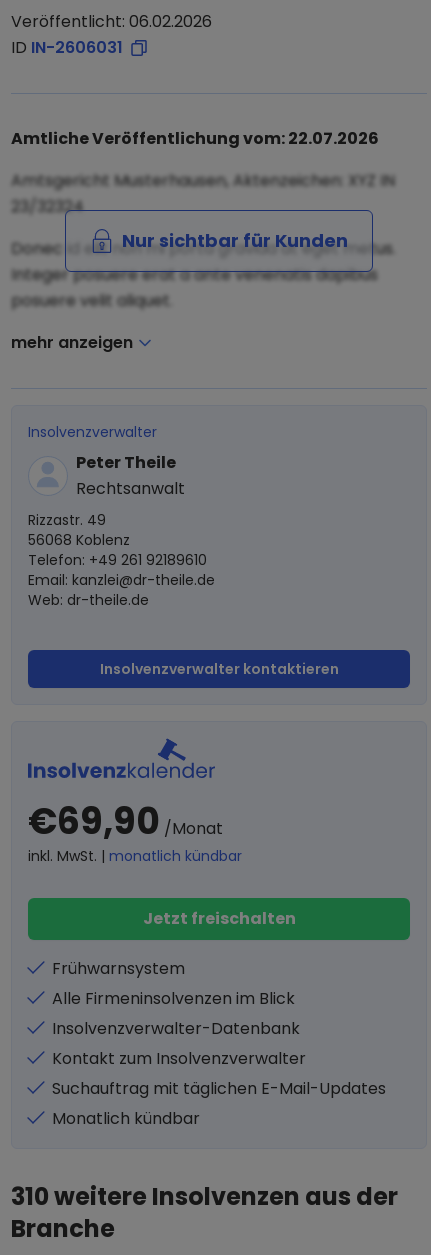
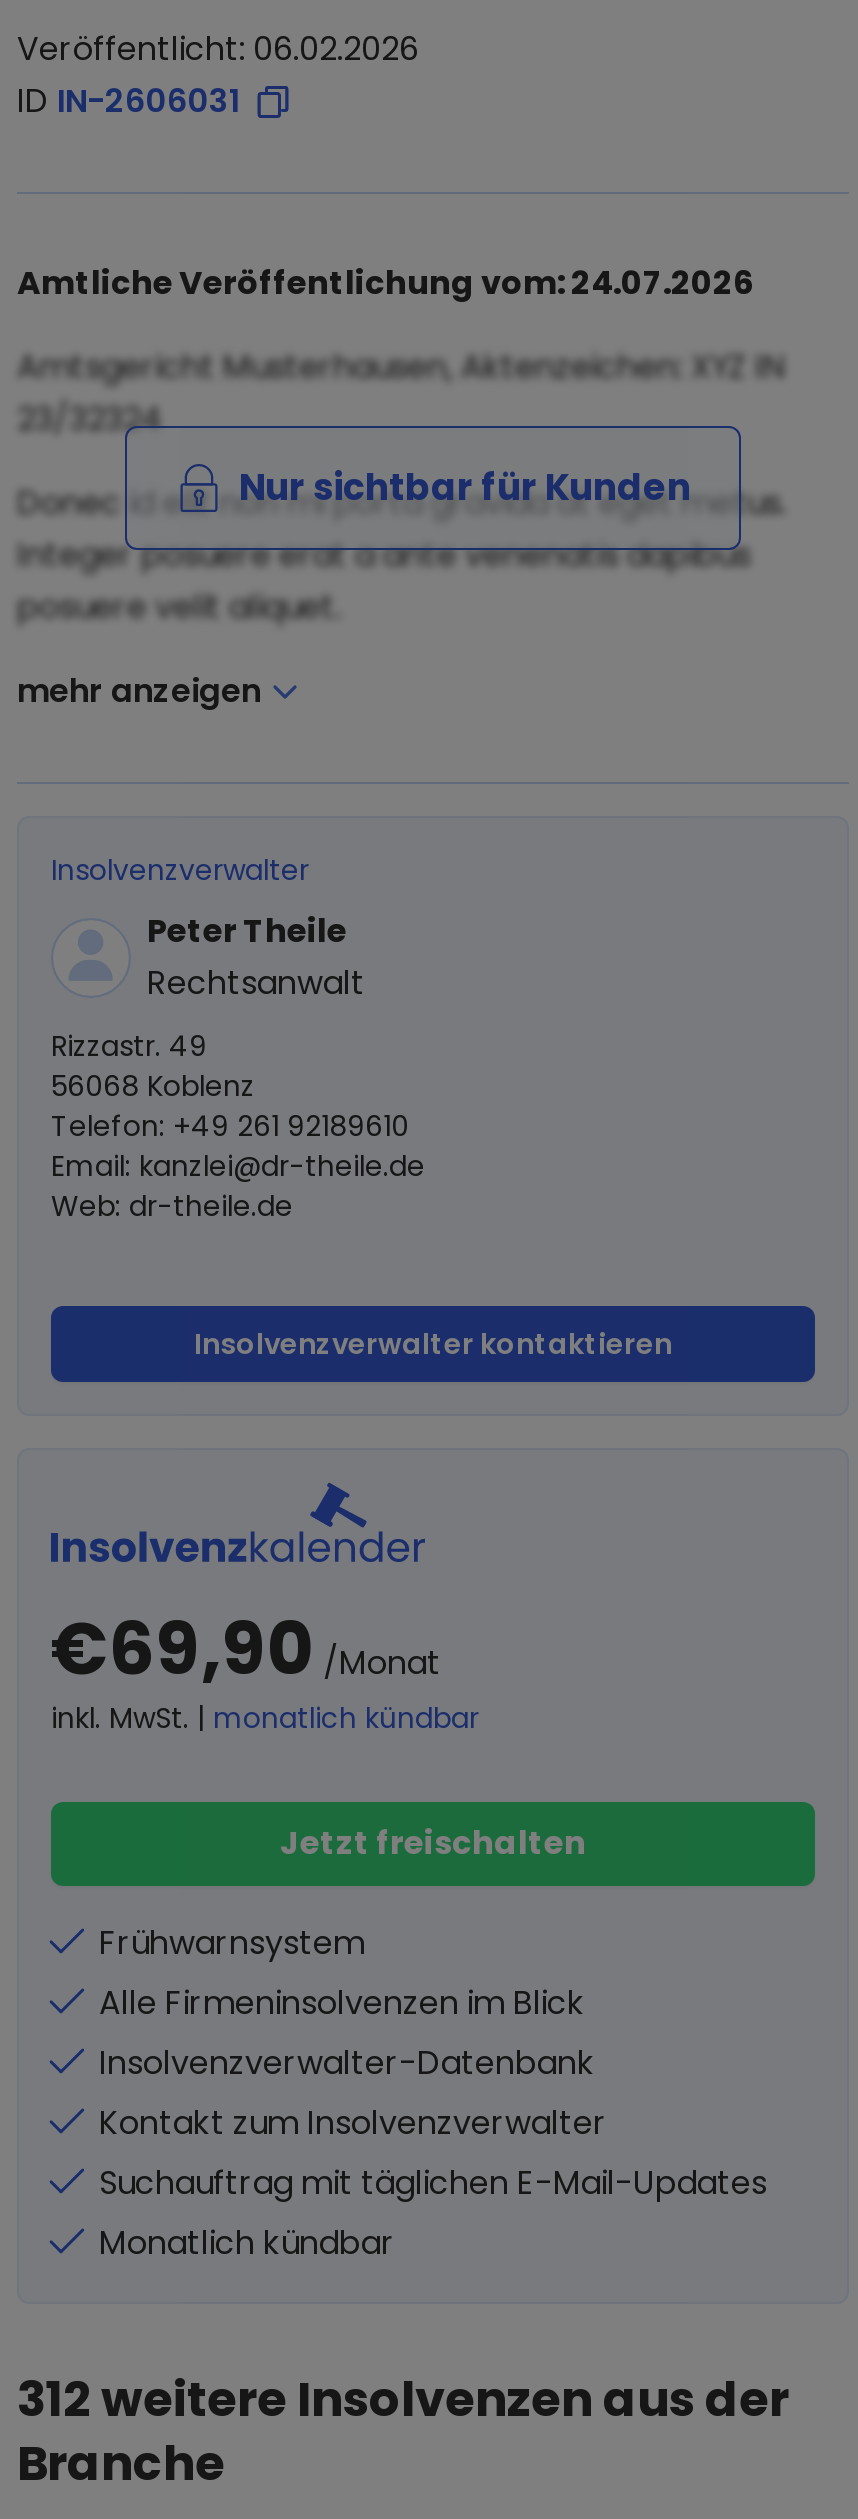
- Amtliche Veröffentlichung vom: 22.07.2026
+ Amtliche Veröffentlichung vom: 24.07.2026

- 310 weitere Insolvenzen aus der
+ 312 weitere Insolvenzen aus der
